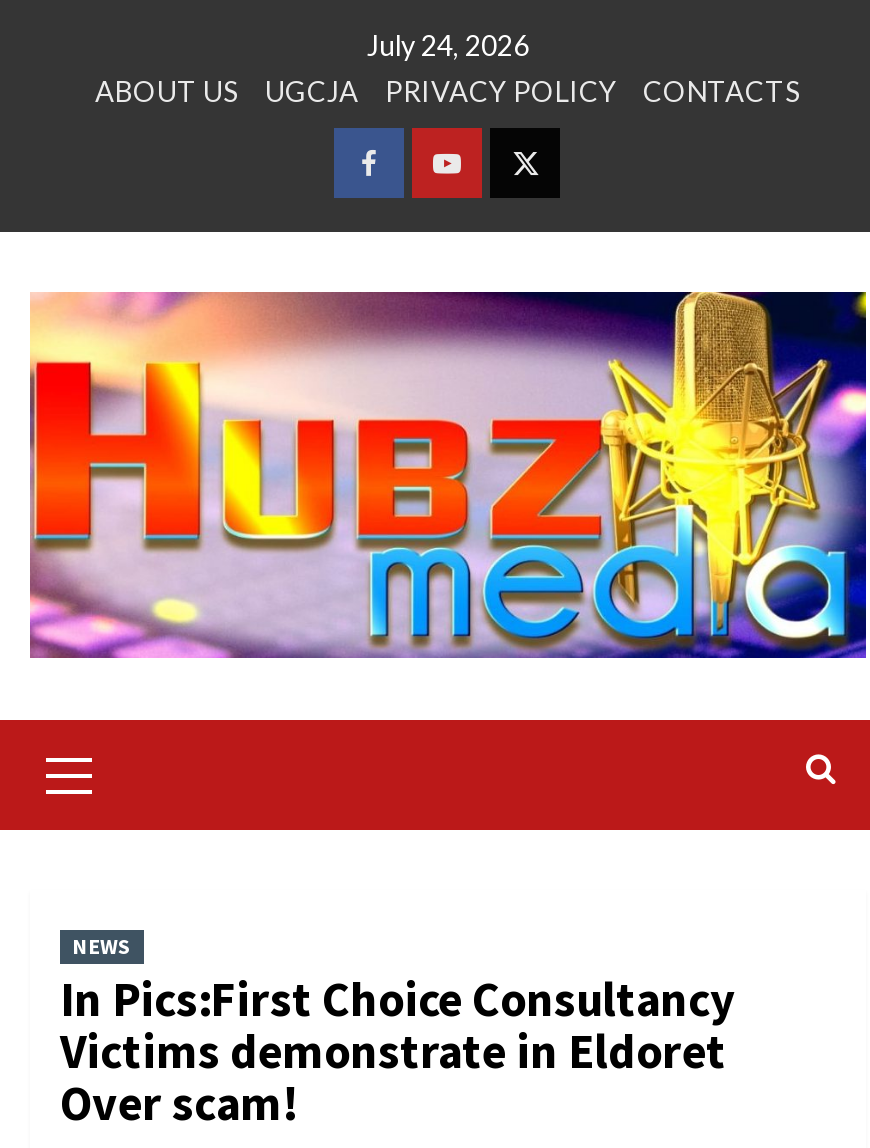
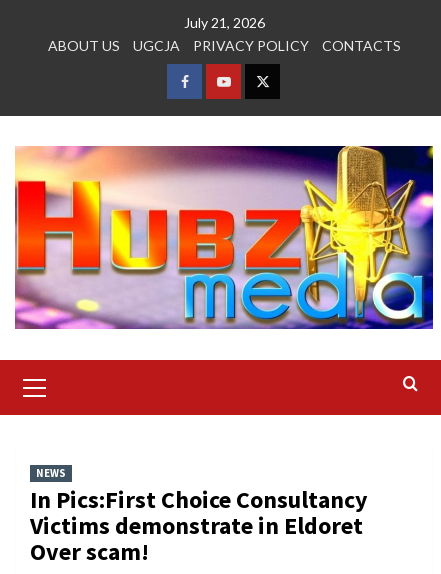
- July 24, 2026
+ July 21, 2026
